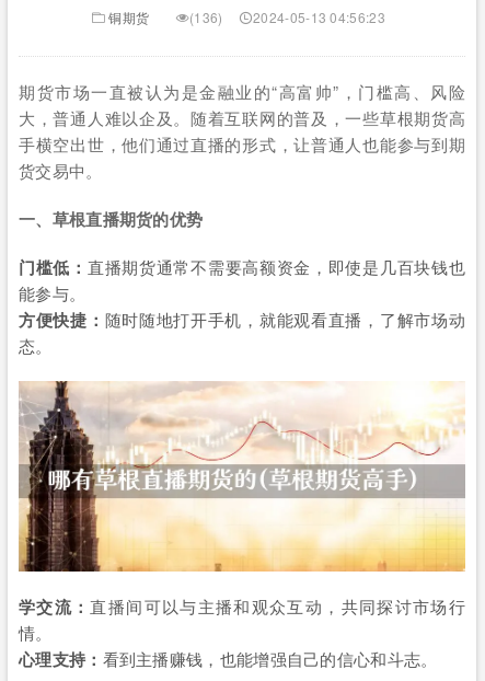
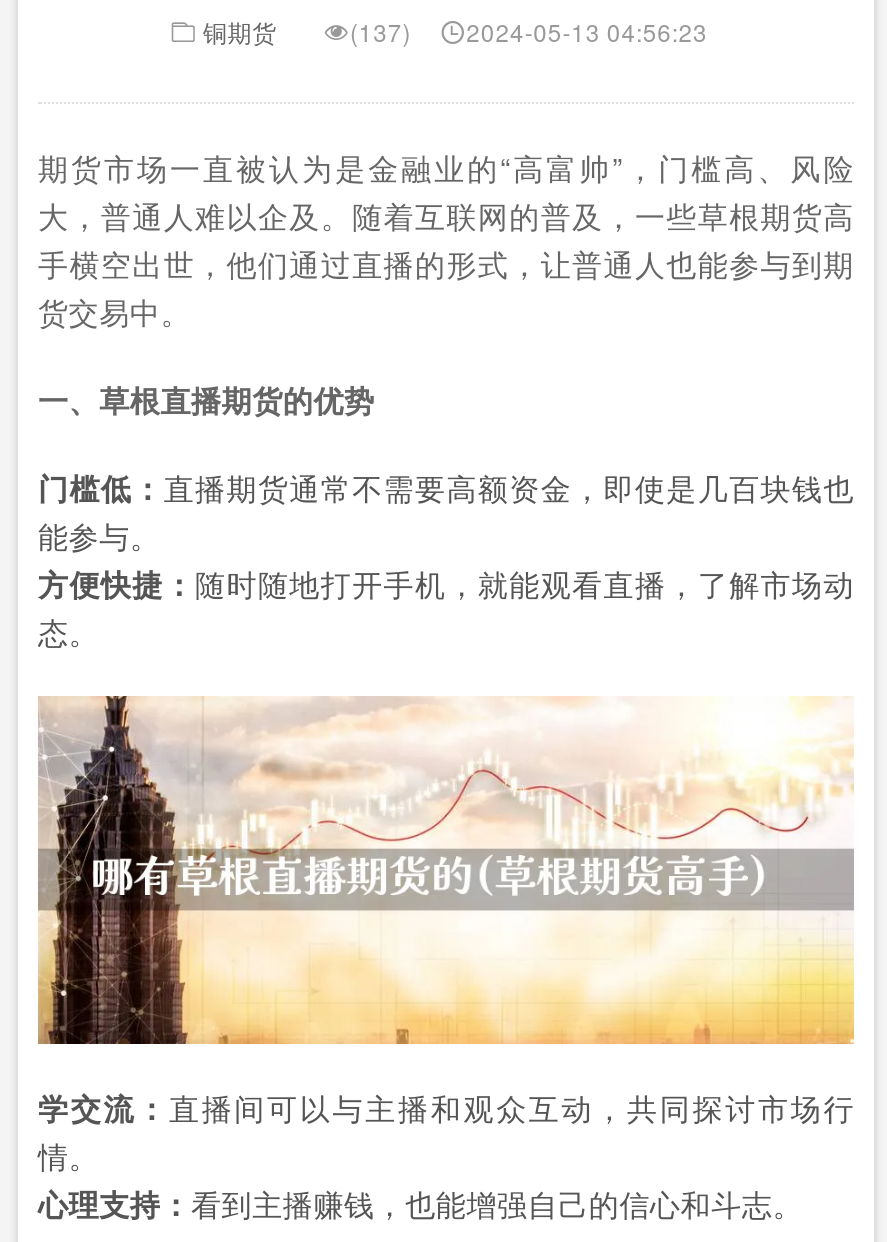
- (136) 2024-05-13 04:56:23
+ (137) 2024-05-13 04:56:23
